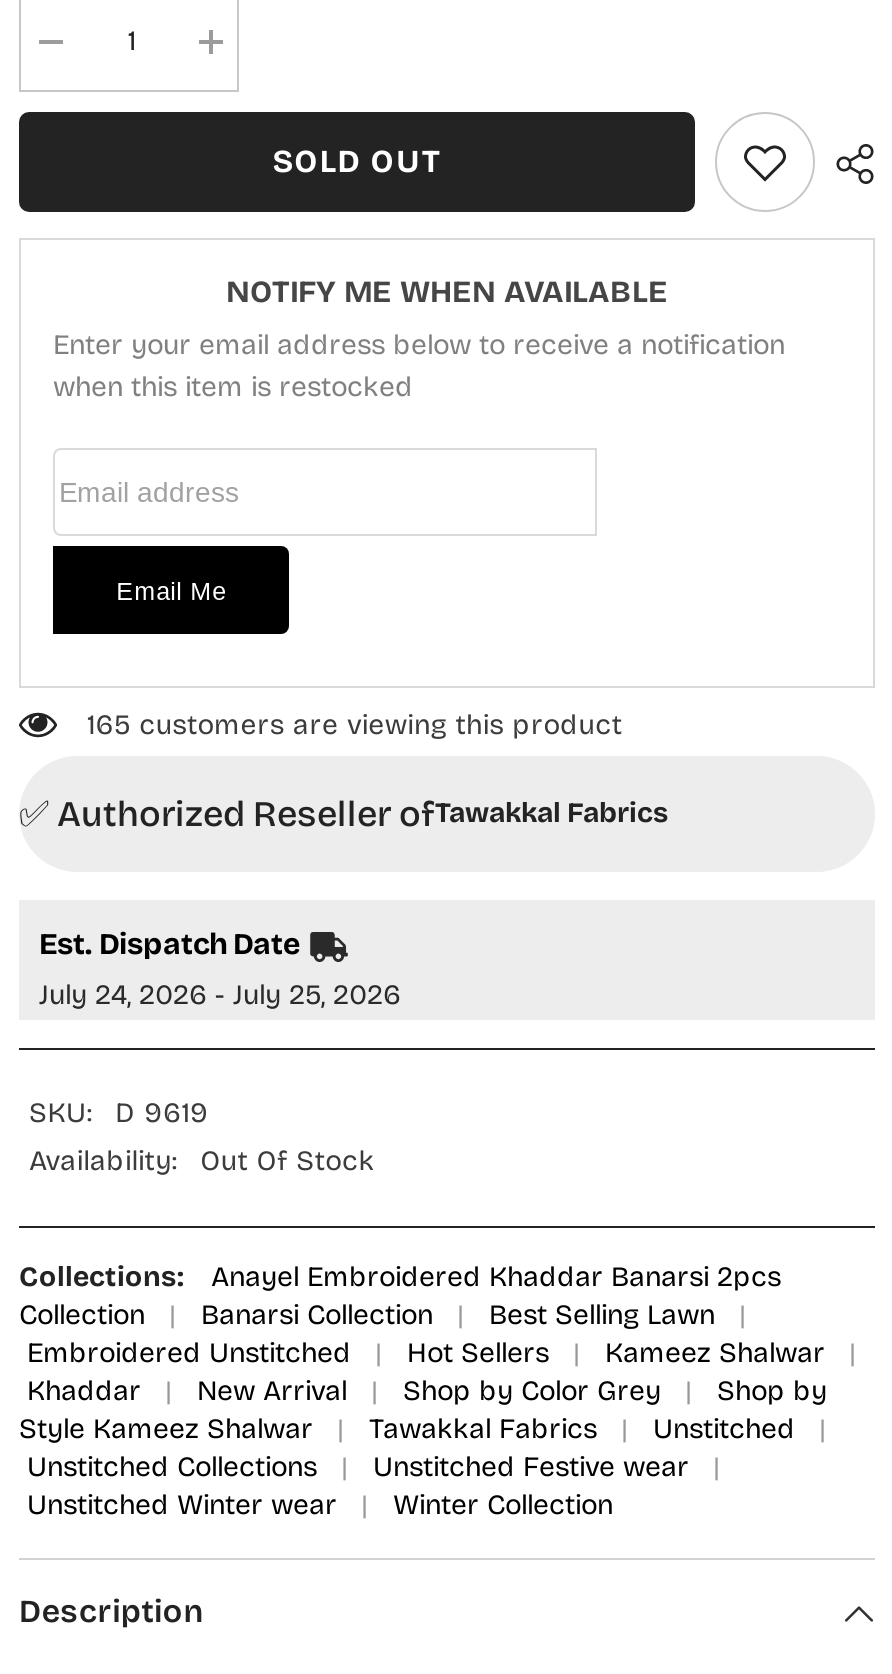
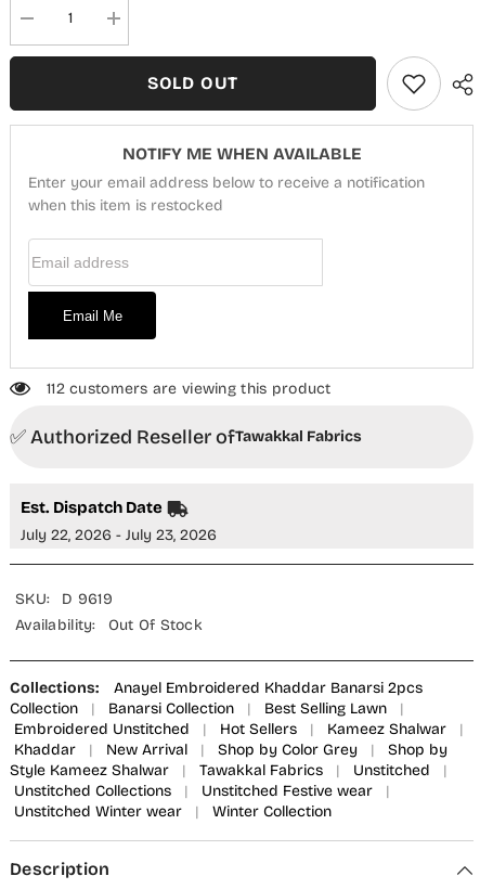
- 165 customers are viewing this product
+ 112 customers are viewing this product

- July 24, 2026 - July 25, 2026
+ July 22, 2026 - July 23, 2026
